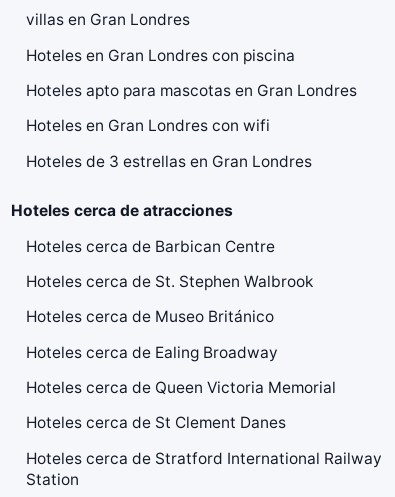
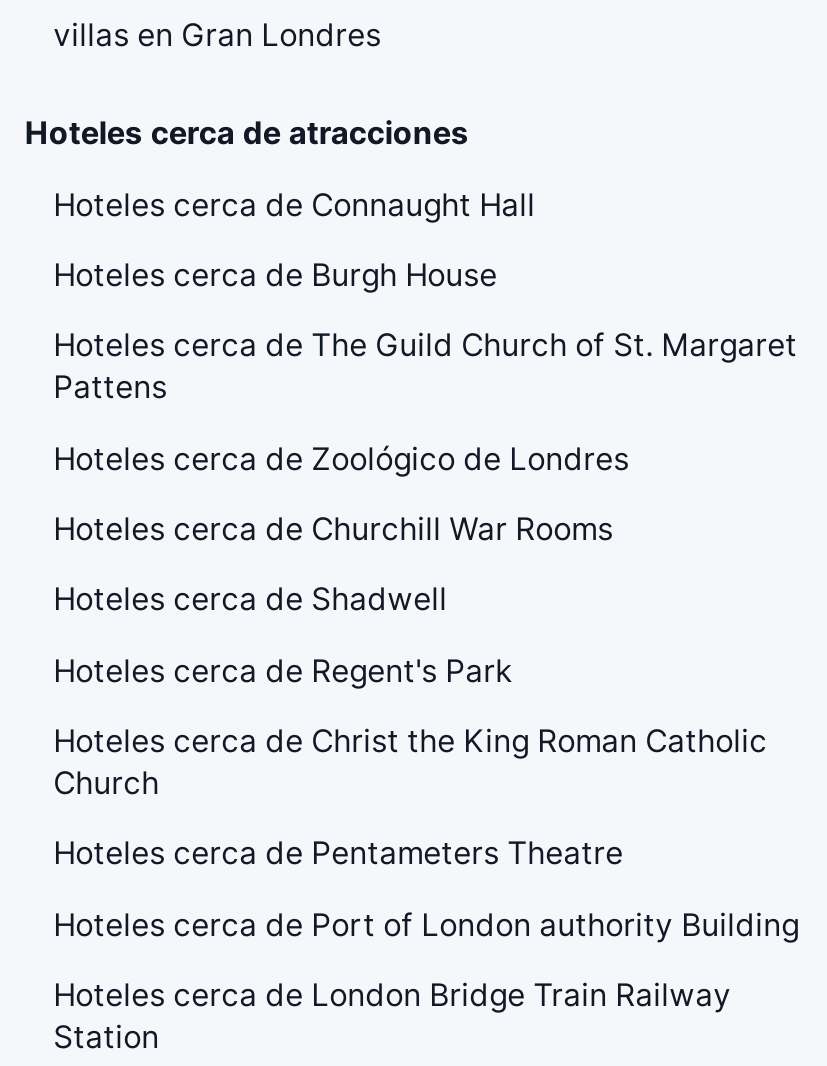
- Hoteles en Gran Londres con piscina
- Hoteles apto para mascotas en Gran Londres
- Hoteles en Gran Londres con wifi
- Hoteles de 3 estrellas en Gran Londres

moved up: Hoteles cerca de atracciones

- Hoteles cerca de Barbican Centre
- Hoteles cerca de St. Stephen Walbrook
- Hoteles cerca de Museo Británico
- Hoteles cerca de Ealing Broadway
- Hoteles cerca de Queen Victoria Memorial
- Hoteles cerca de St Clement Danes
- Hoteles cerca de Stratford International Railway
+ Hoteles cerca de Connaught Hall
+ Hoteles cerca de Burgh House
+ Hoteles cerca de The Guild Church of St. Margaret
+ Pattens
+ Hoteles cerca de Zoológico de Londres
+ Hoteles cerca de Churchill War Rooms
+ Hoteles cerca de Shadwell
+ Hoteles cerca de Regent's Park
+ Hoteles cerca de Christ the King Roman Catholic
+ Church
+ Hoteles cerca de Pentameters Theatre
+ Hoteles cerca de Port of London authority Building
+ Hoteles cerca de London Bridge Train Railway
